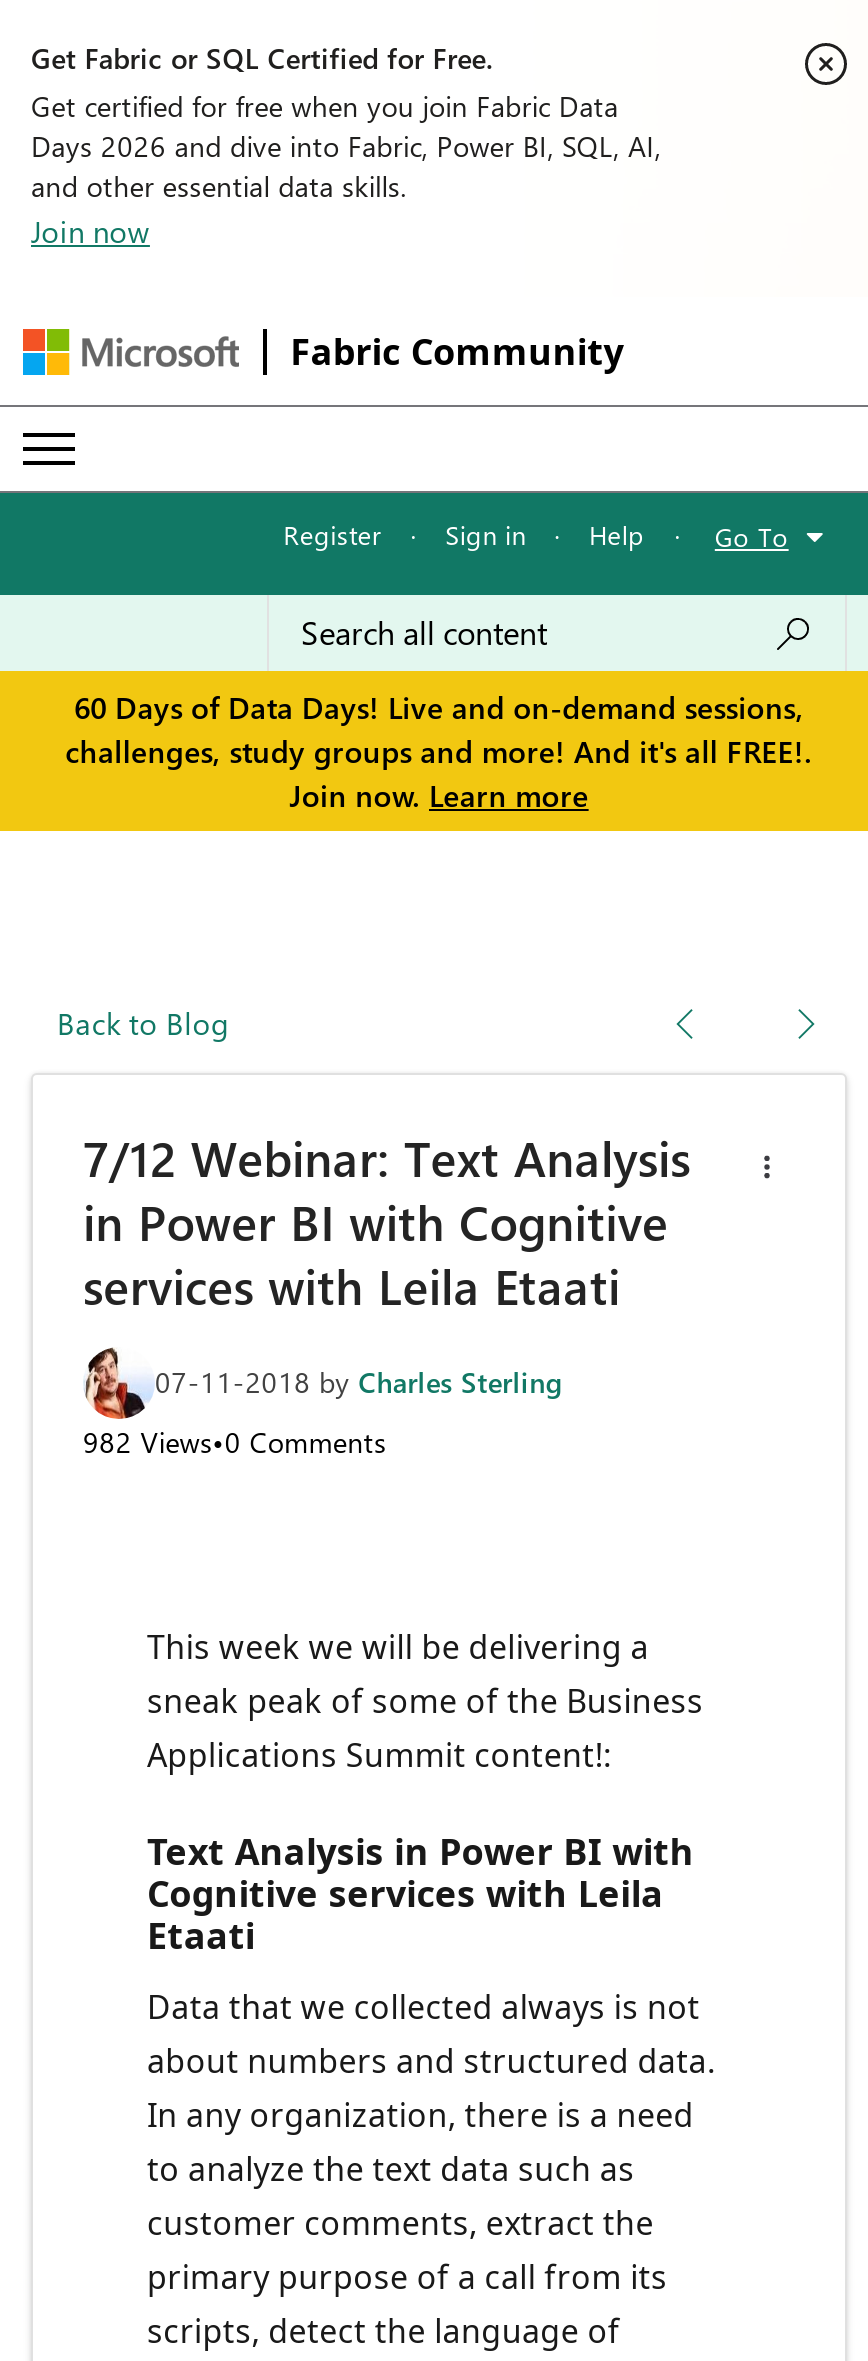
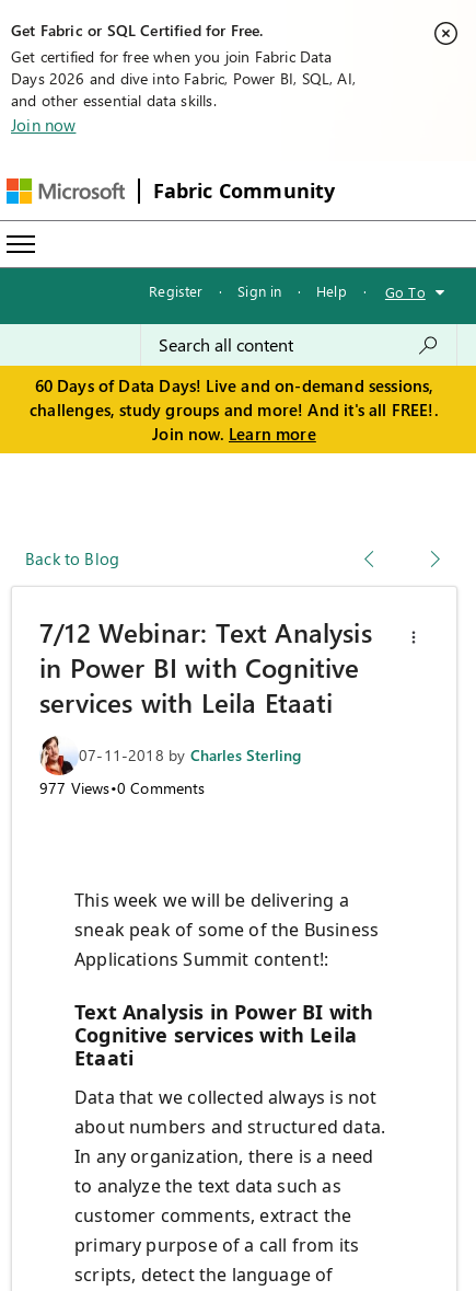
- 982 Views•0 Comments
+ 977 Views•0 Comments
